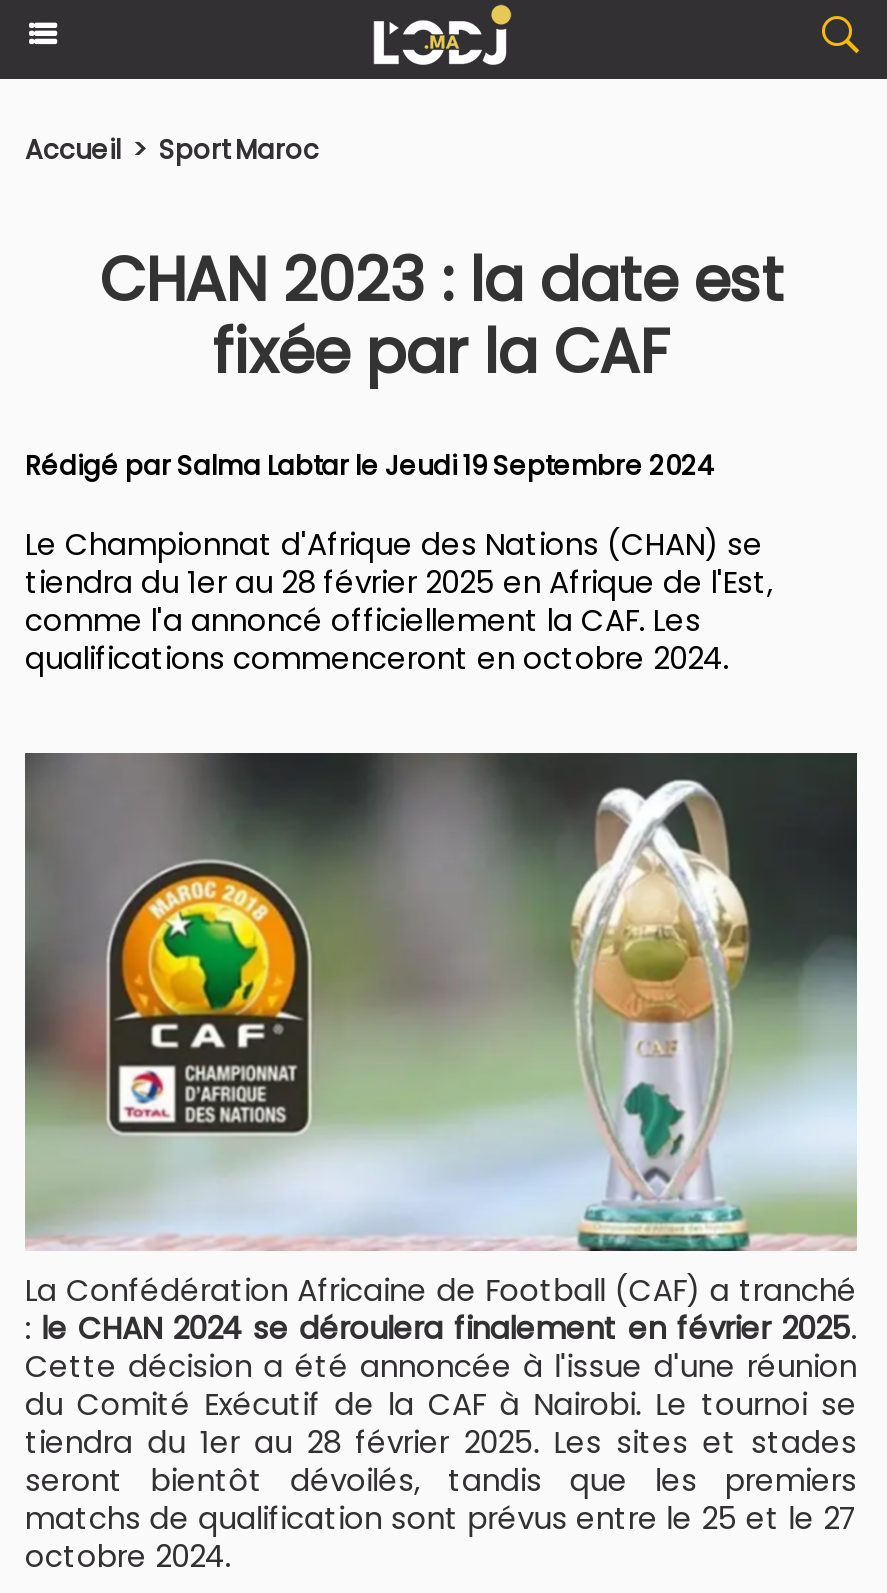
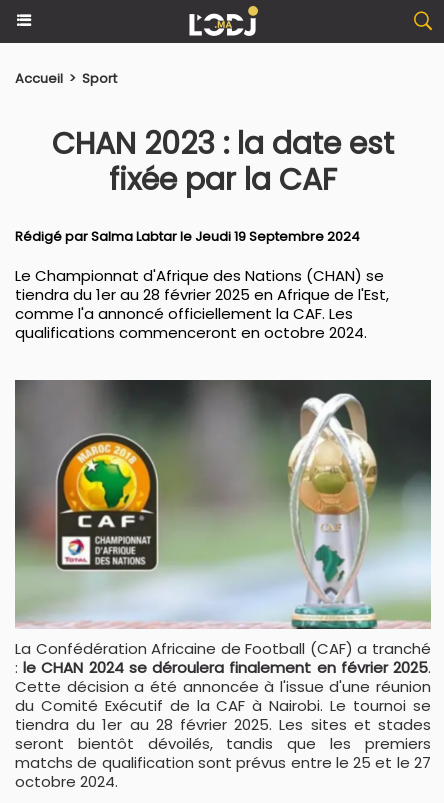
- Accueil > Sport Maroc
+ Accueil > Sport
